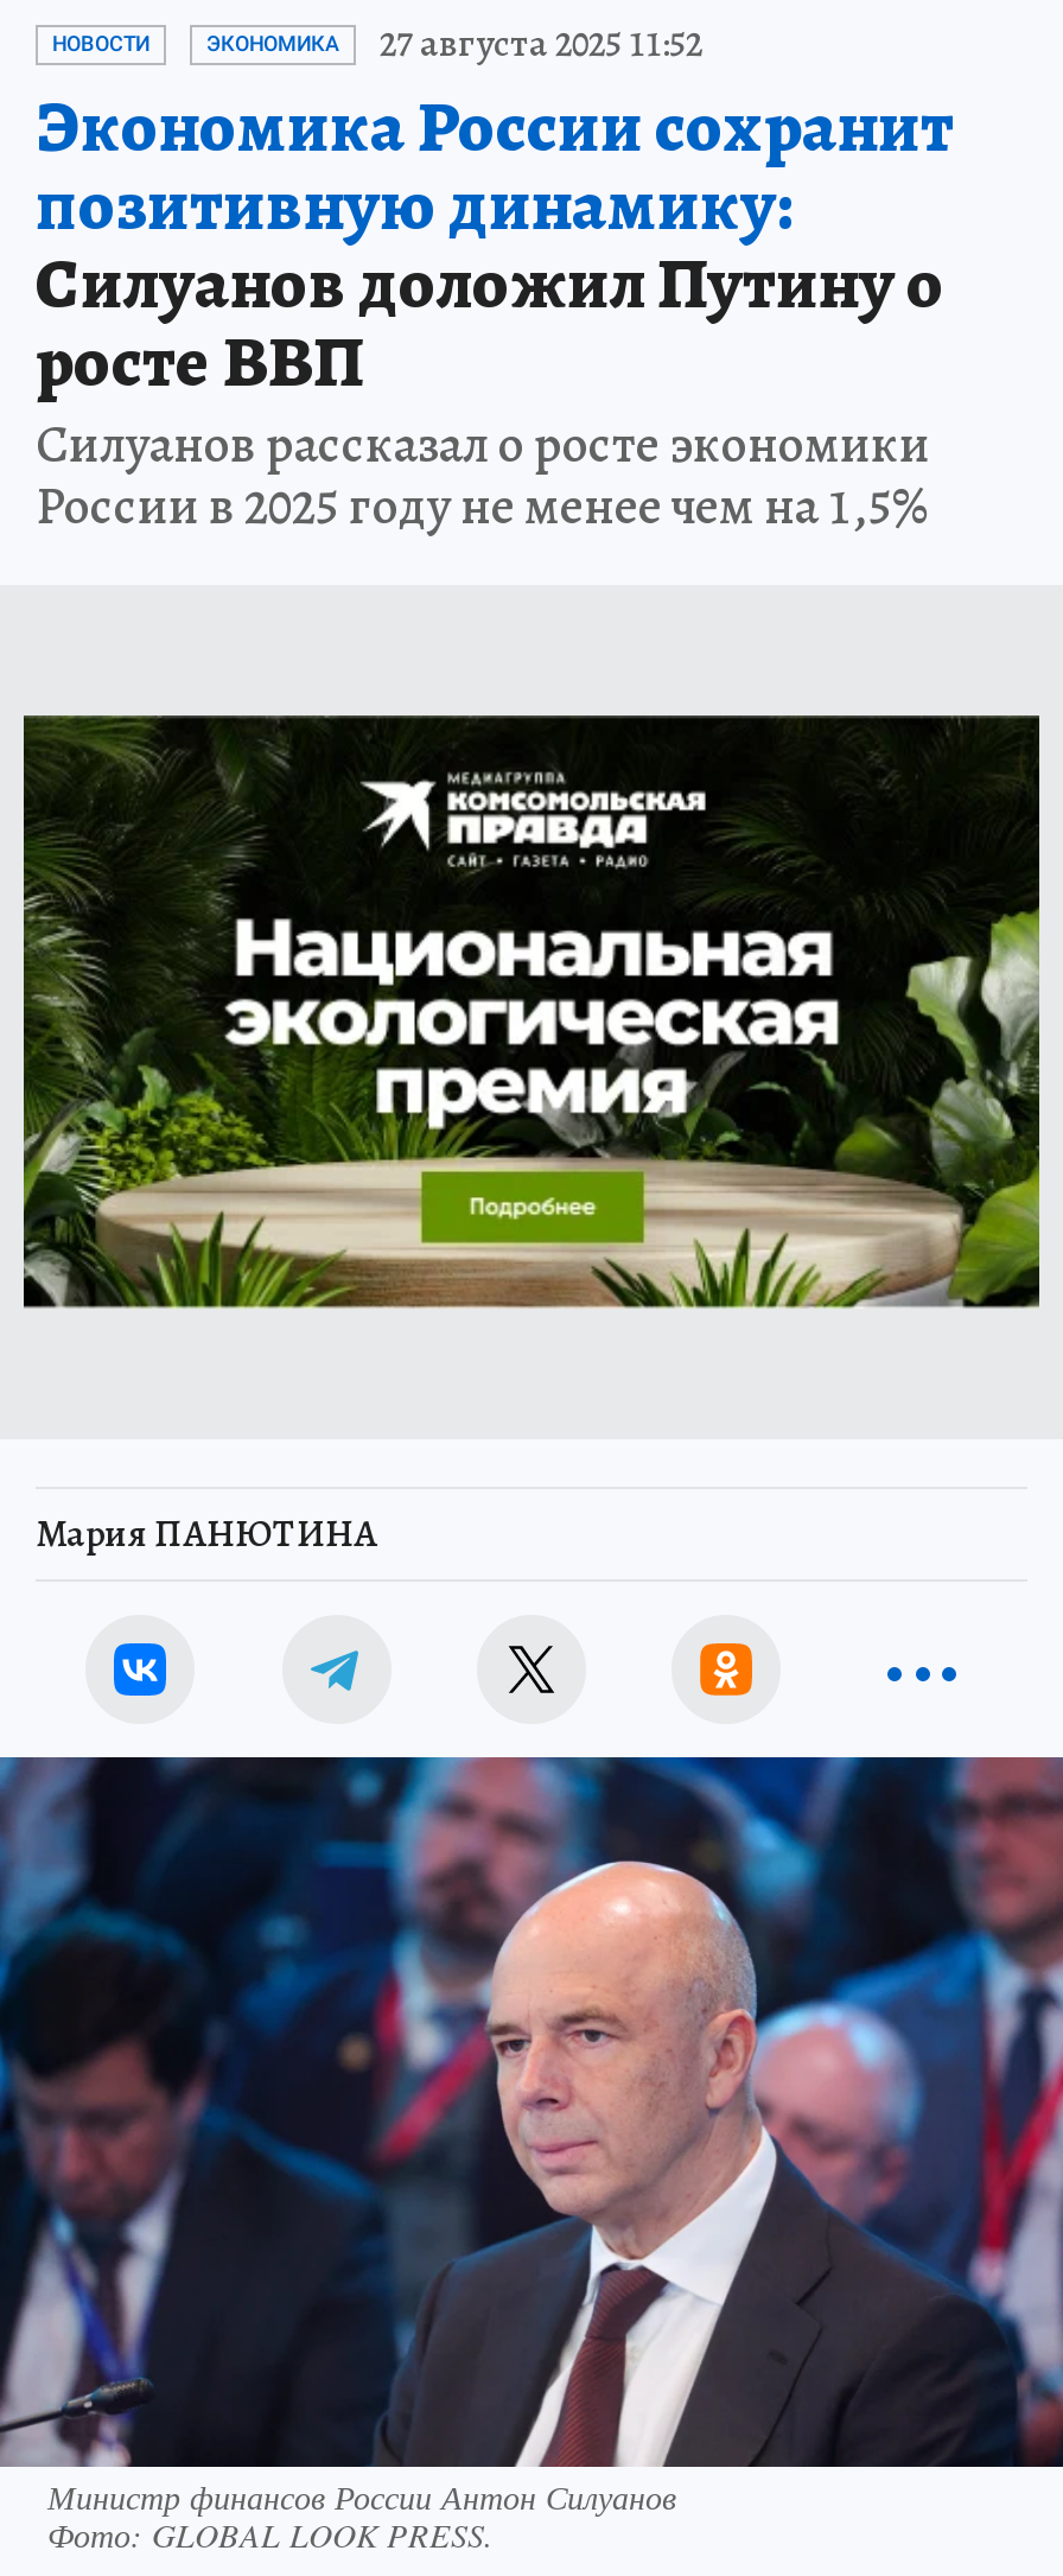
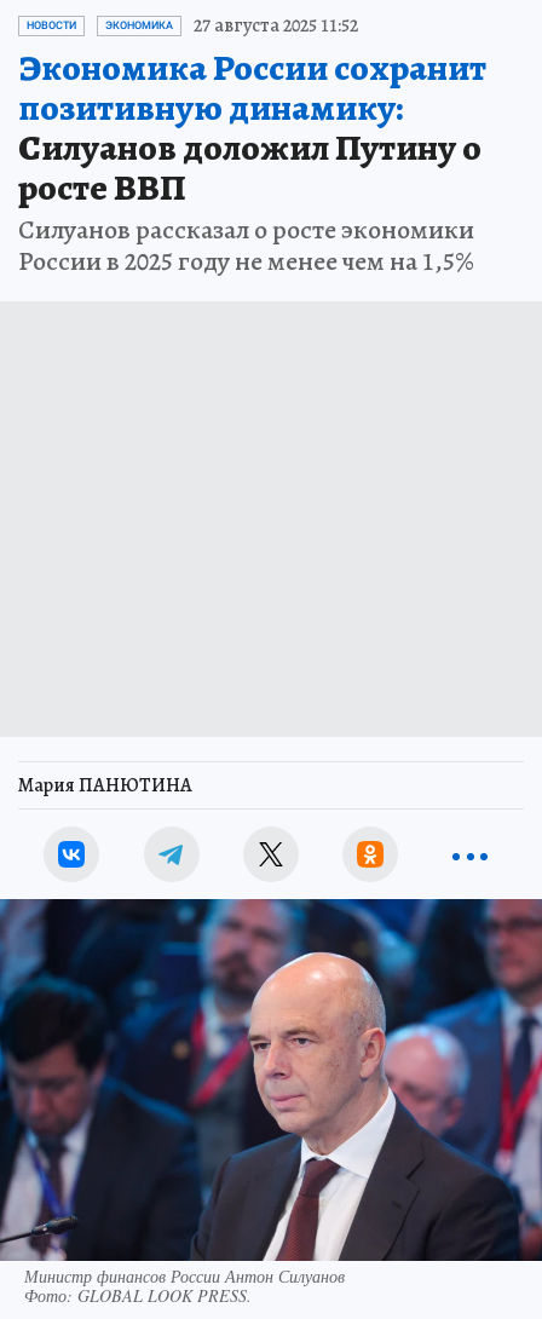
- [image]
